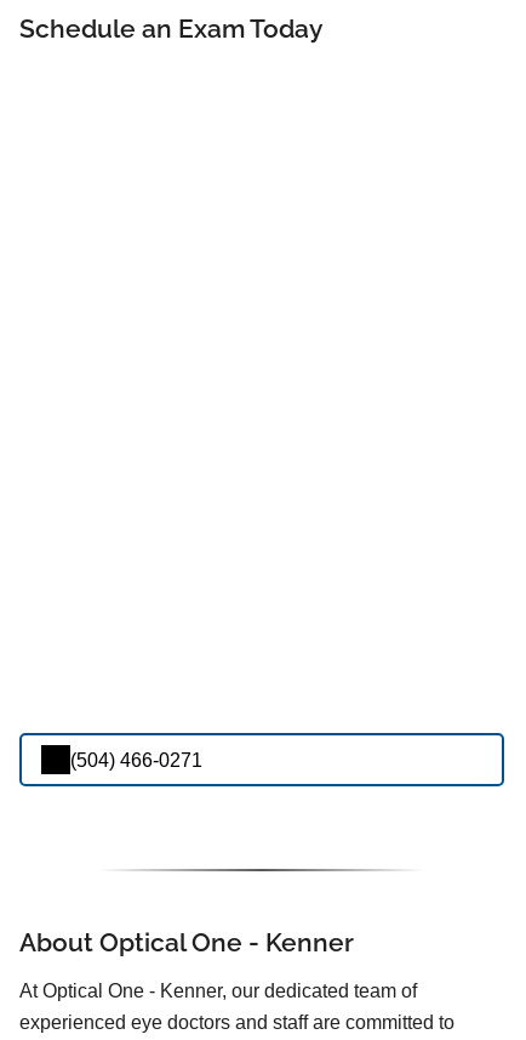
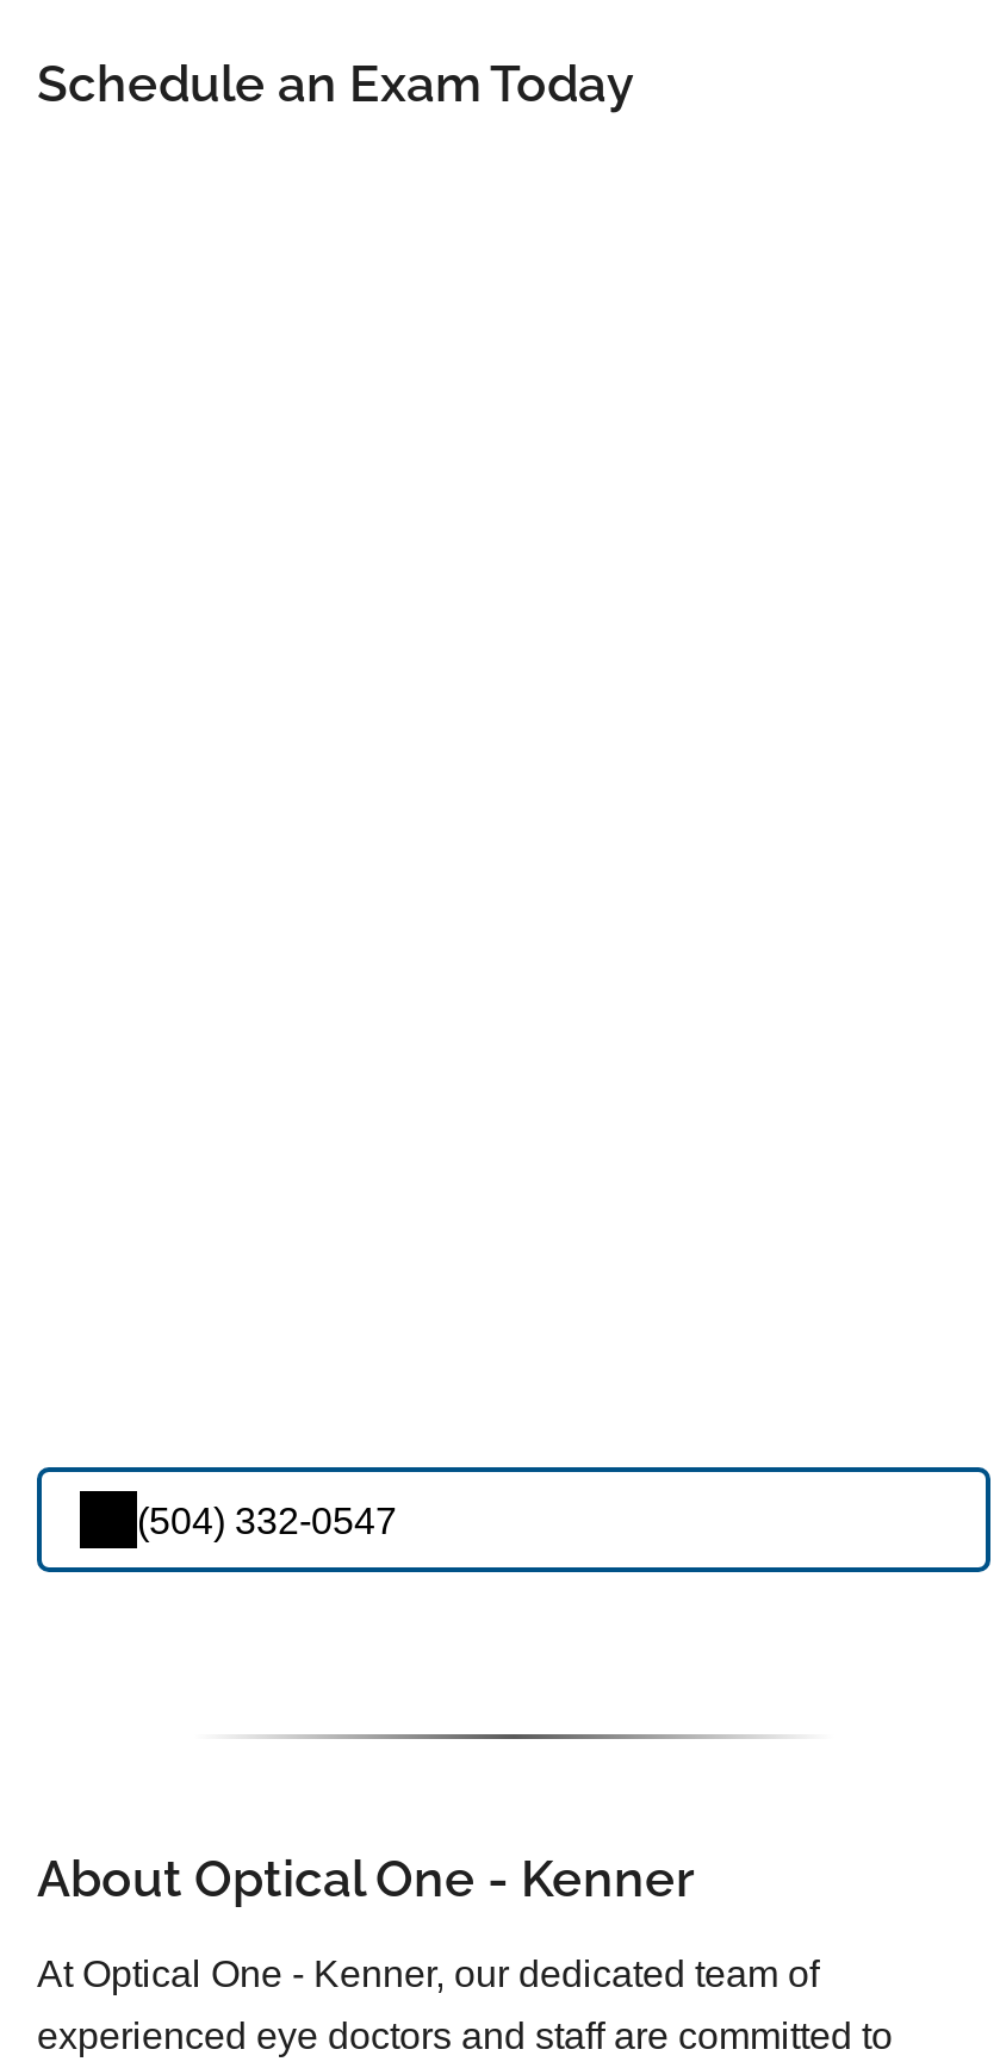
- (504) 466-0271
+ (504) 332-0547
